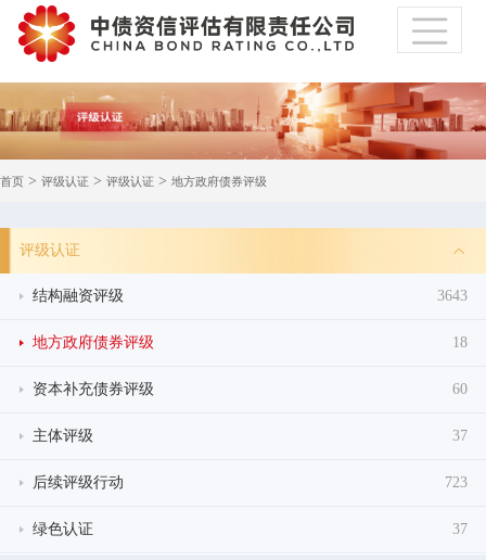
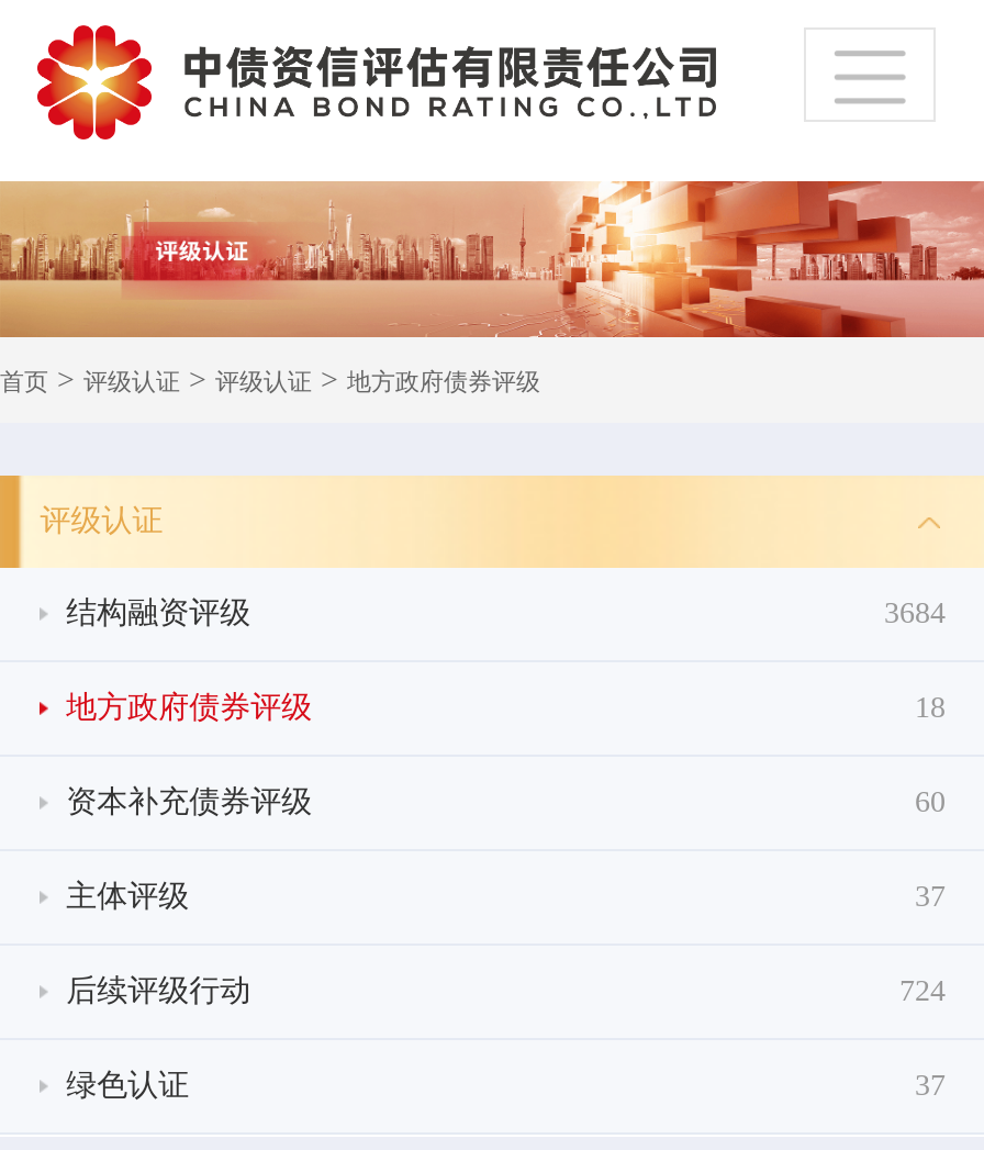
- 3643
+ 3684

- 723
+ 724
